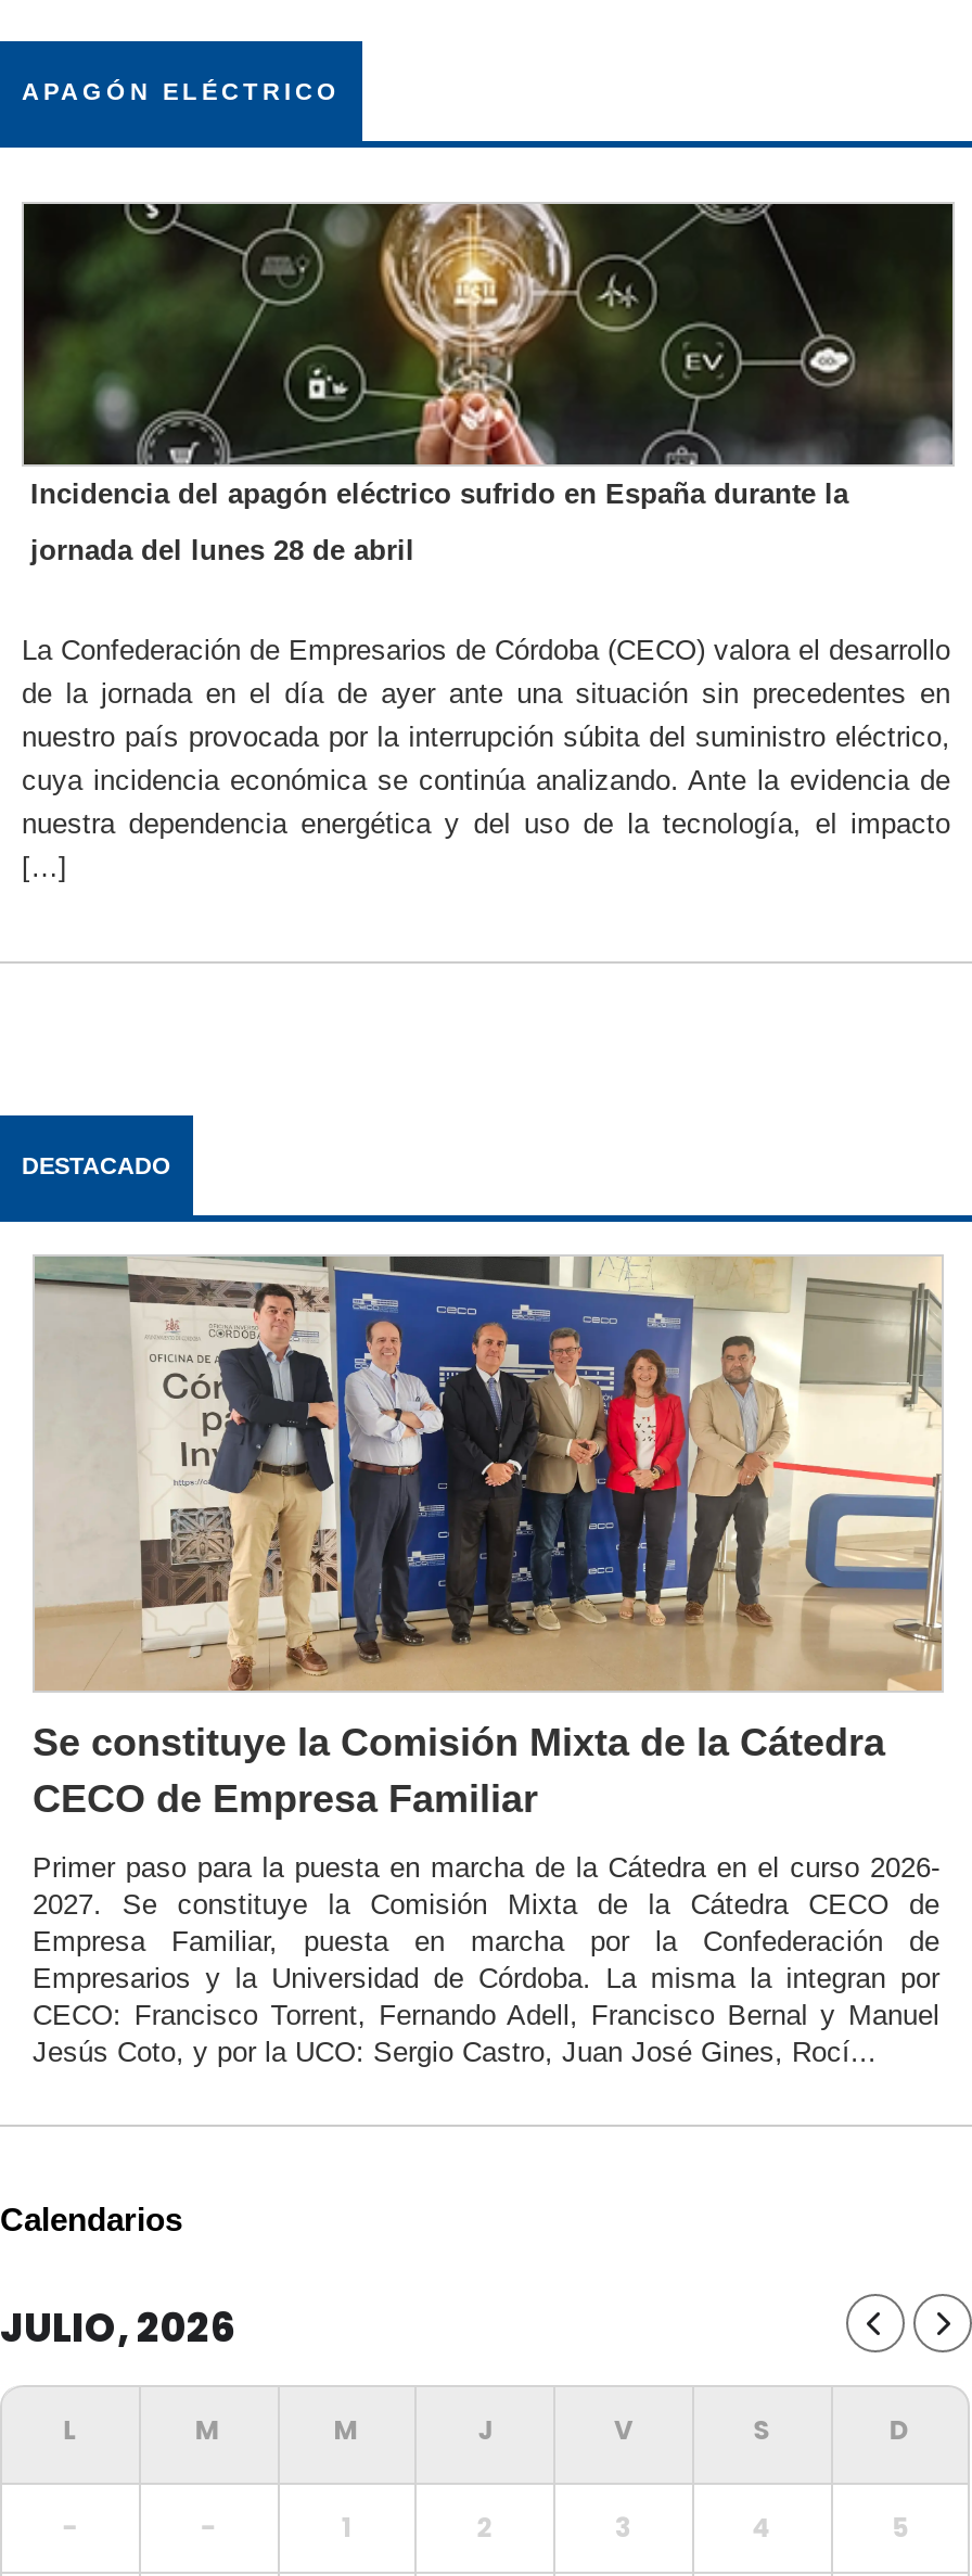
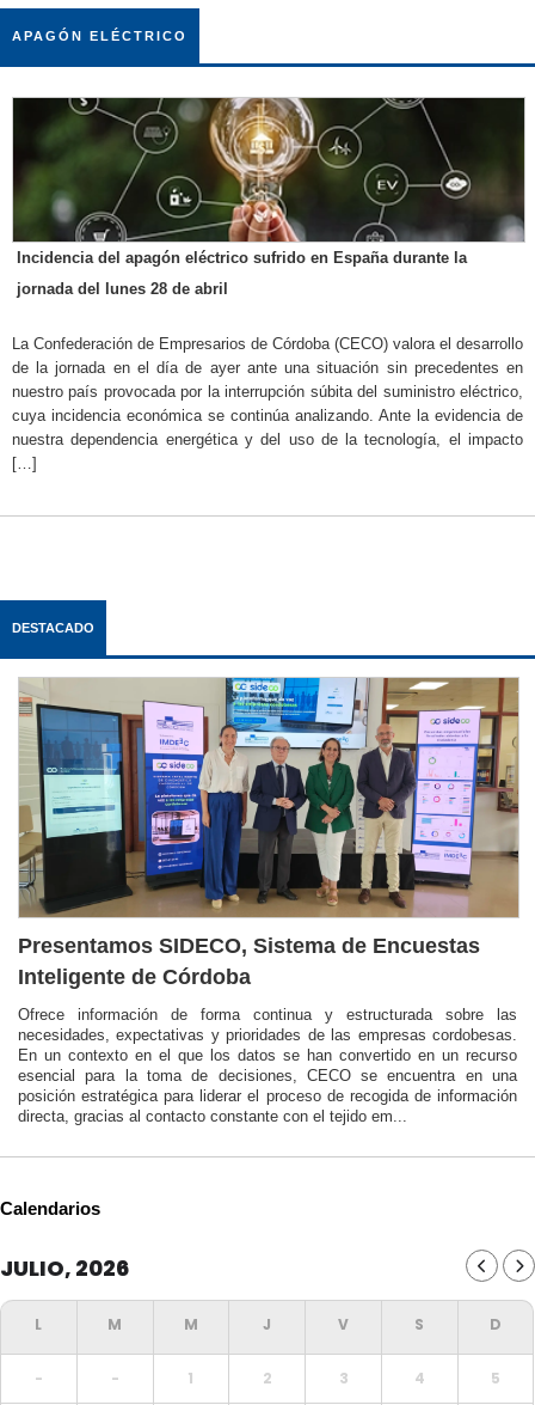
- [image]
- Se constituye la Comisión Mixta de la Cátedra
- CECO de Empresa Familiar
+ [image]
+ Presentamos SIDECO, Sistema de Encuestas
+ Inteligente de Córdoba

- Primer paso para la puesta en marcha de la Cátedra en el curso 2026-
- 2027. Se constituye la Comisión Mixta de la Cátedra CECO de
- Empresa Familiar, puesta en marcha por la Confederación de
- Empresarios y la Universidad de Córdoba. La misma la integran por
- CECO: Francisco Torrent, Fernando Adell, Francisco Bernal y Manuel
- Jesús Coto, y por la UCO: Sergio Castro, Juan José Gines, Rocí...
+ Ofrece información de forma continua y estructurada sobre las
+ necesidades, expectativas y prioridades de las empresas cordobesas.
+ En un contexto en el que los datos se han convertido en un recurso
+ esencial para la toma de decisiones, CECO se encuentra en una
+ posición estratégica para liderar el proceso de recogida de información
+ directa, gracias al contacto constante con el tejido em...
